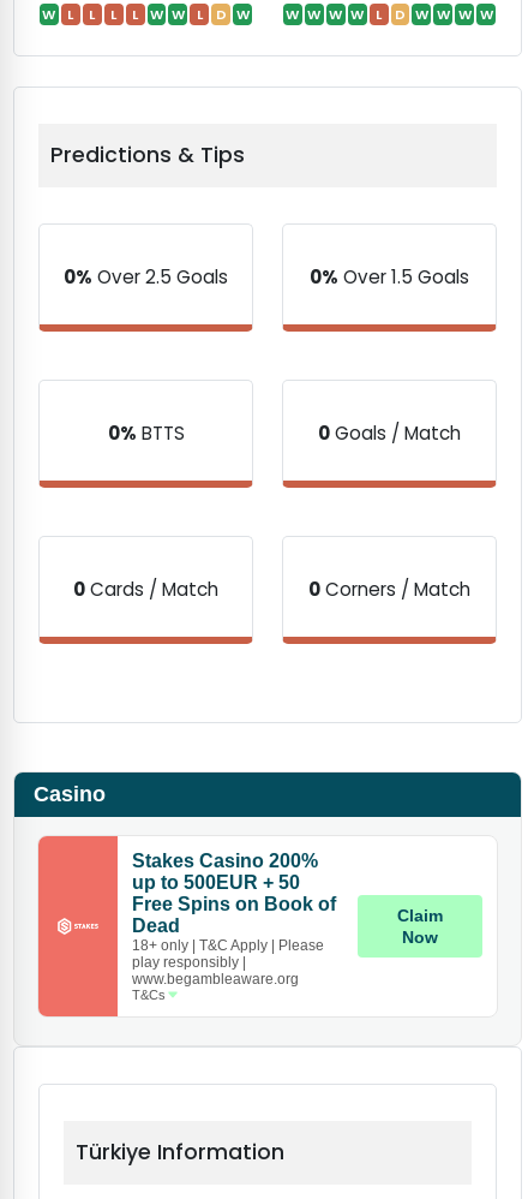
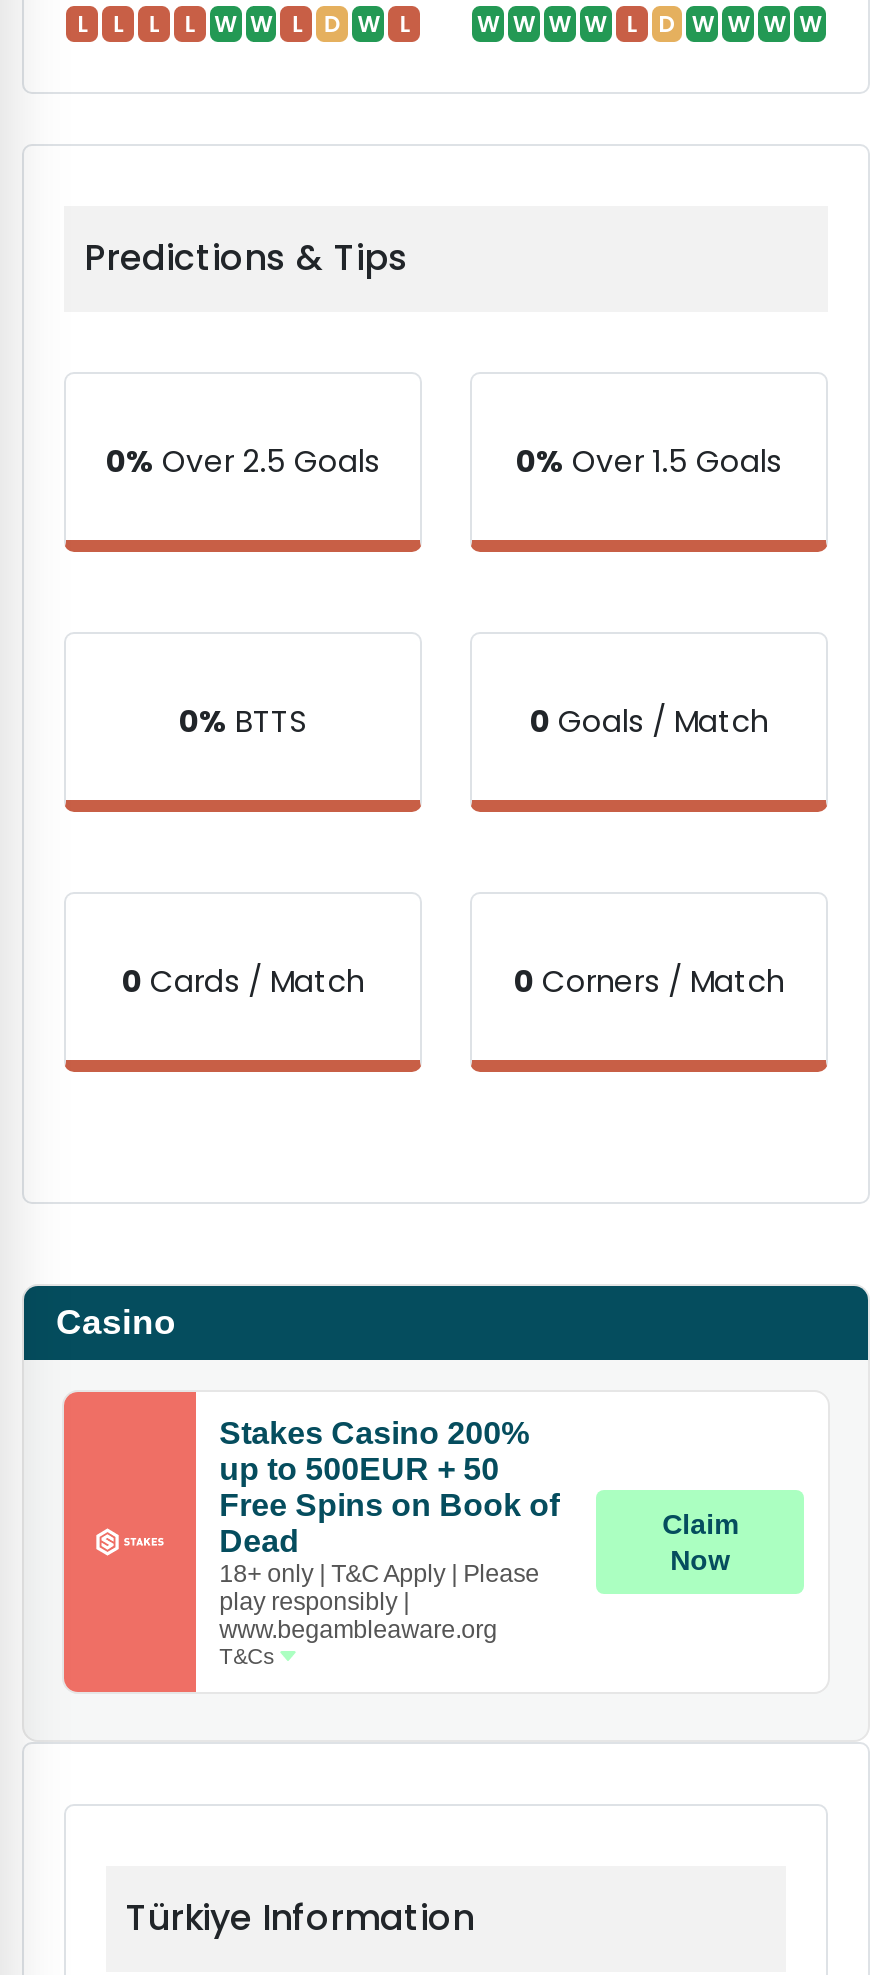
- W

+ L
